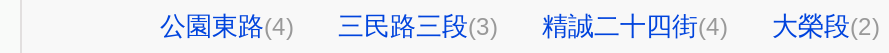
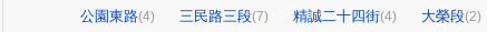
- 公園東路(4) 三民路三段(3) 精誠二十四街(4) 大榮段(2)
+ 公園東路(4) 三民路三段(7) 精誠二十四街(4) 大榮段(2)
